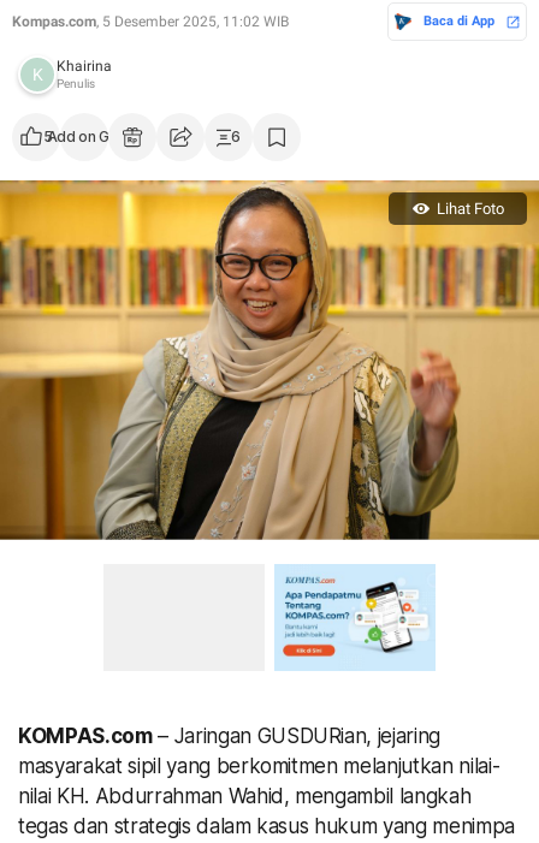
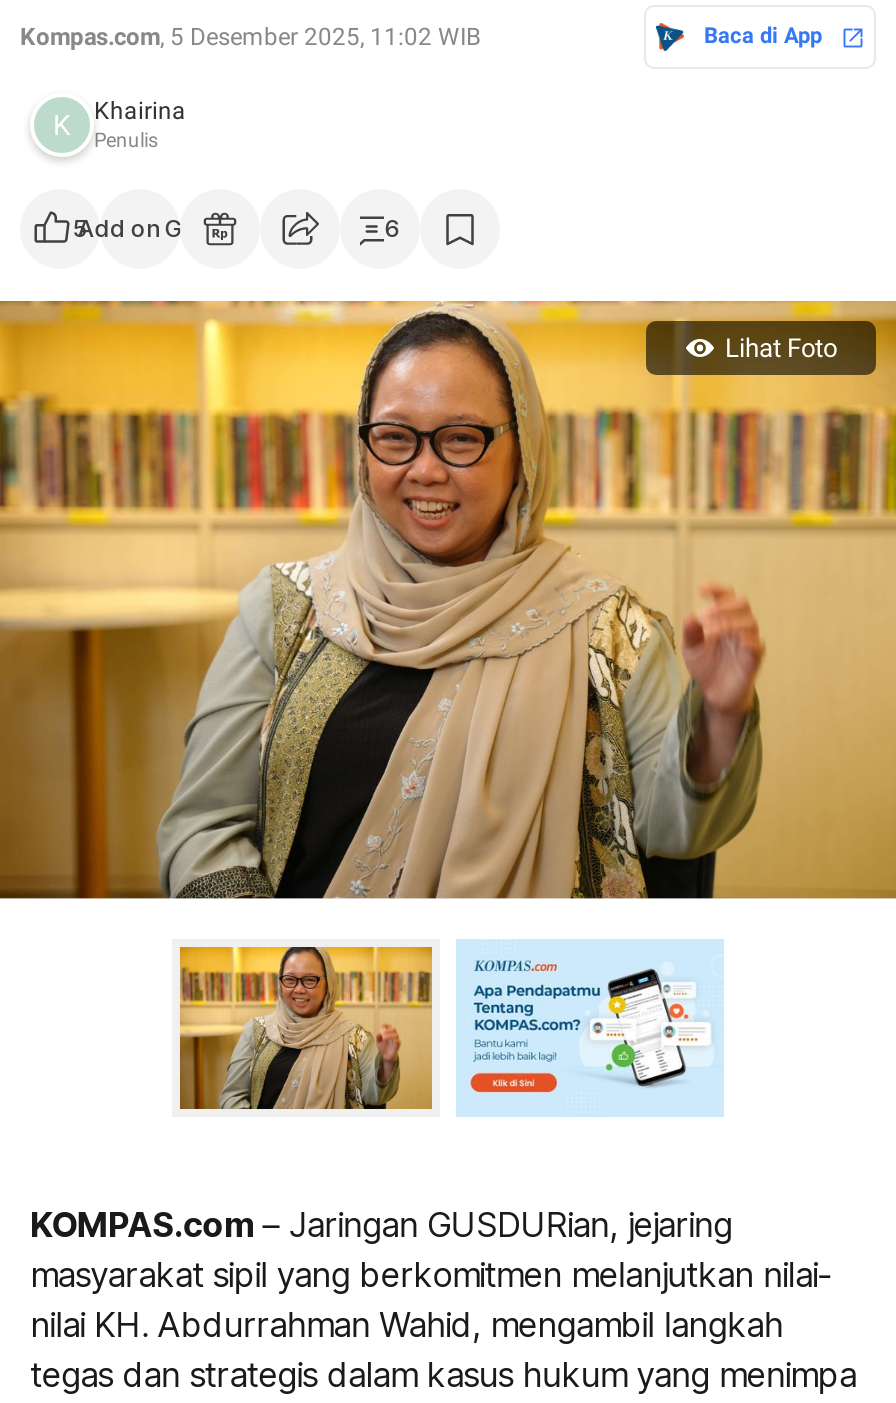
+ [image]
